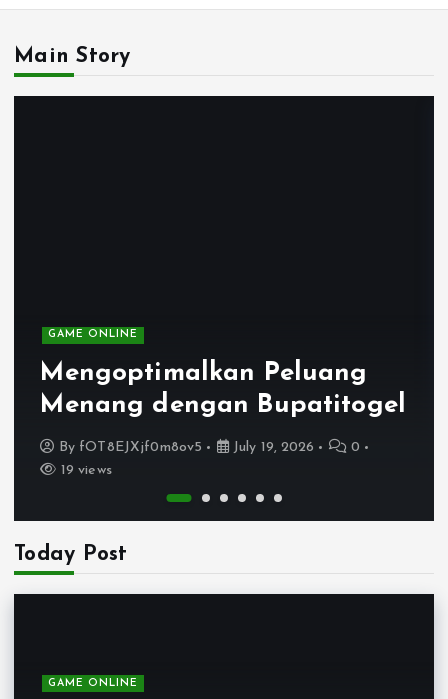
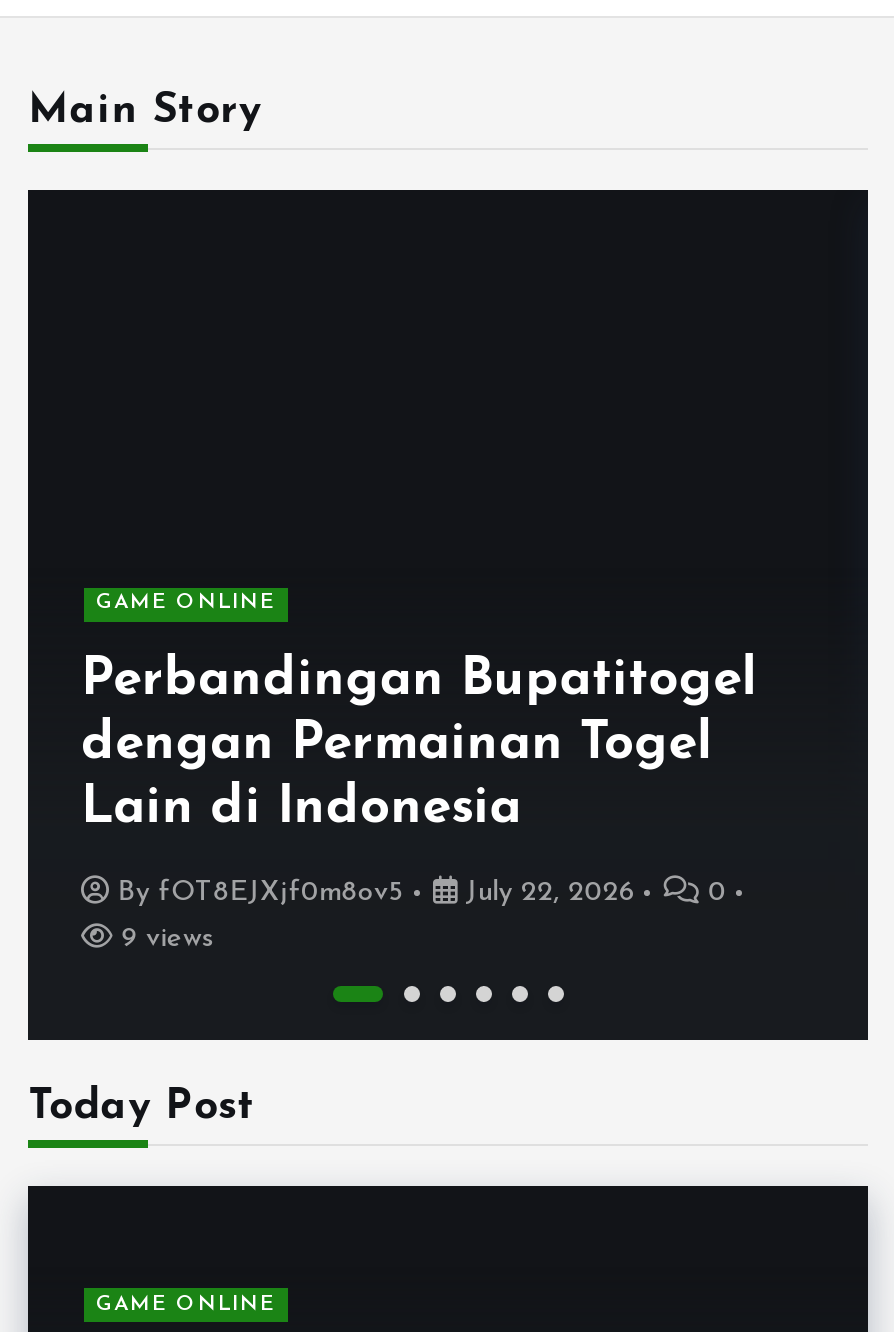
- Mengoptimalkan Peluang
- Menang dengan Bupatitogel
+ Perbandingan Bupatitogel
+ dengan Permainan Togel
+ Lain di Indonesia

- July 19, 2026
+ July 22, 2026

- 19 views
+ 9 views
